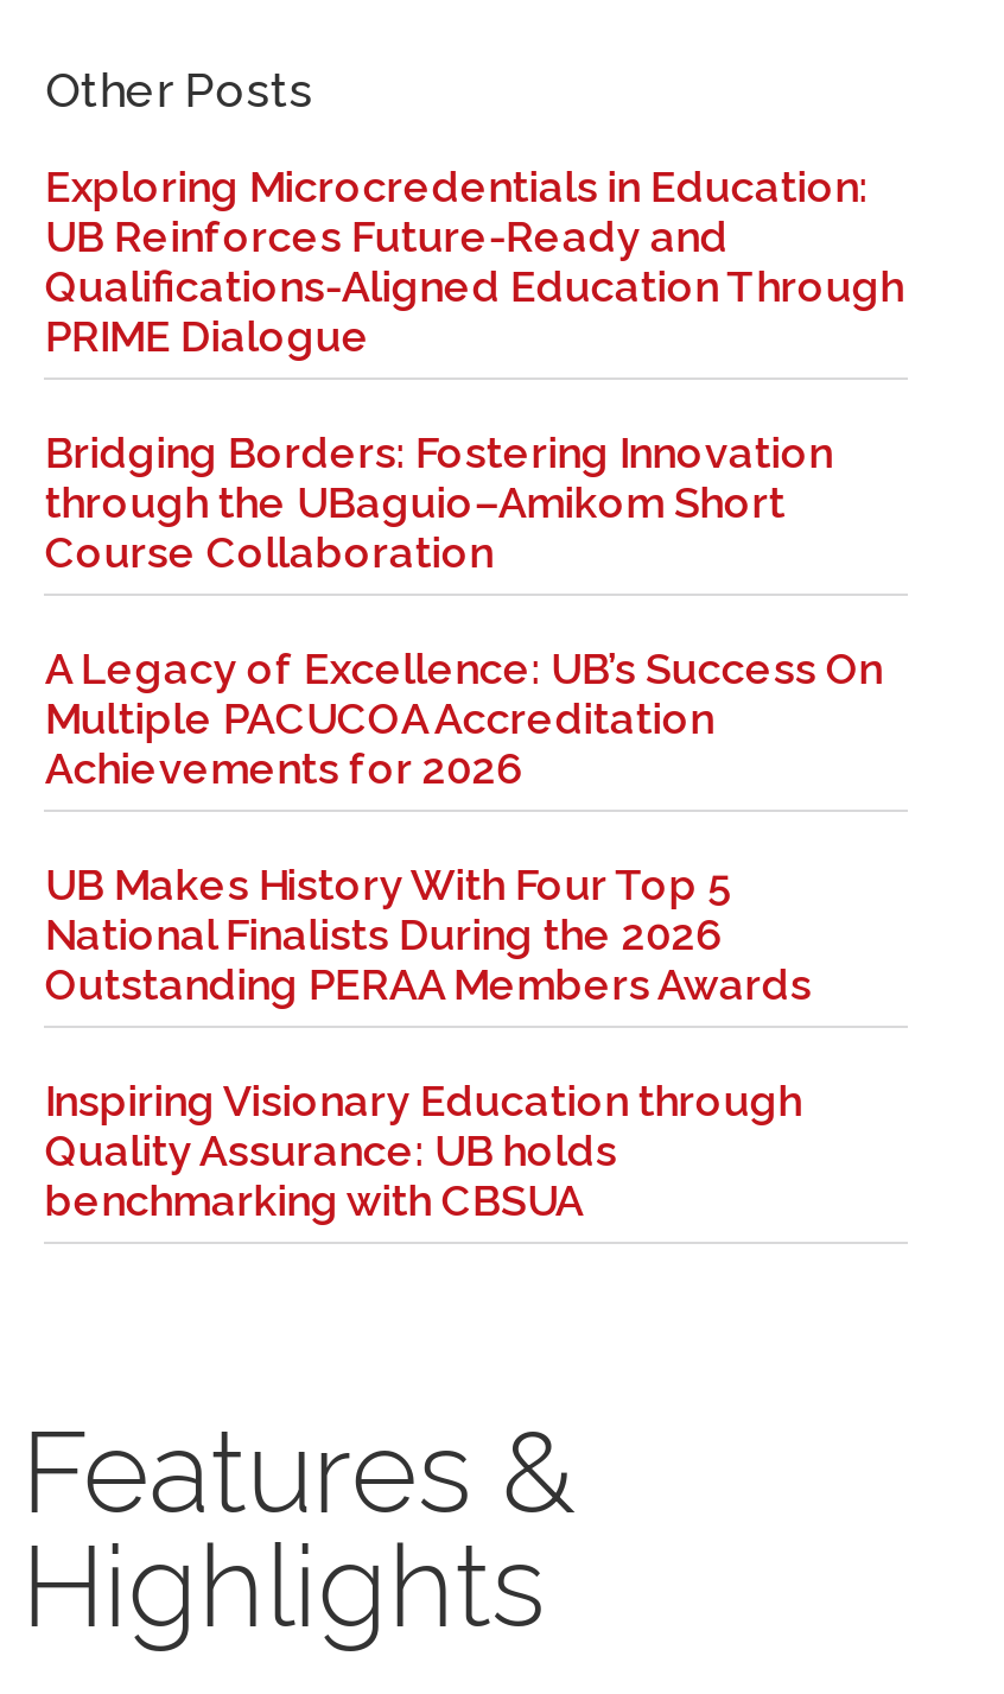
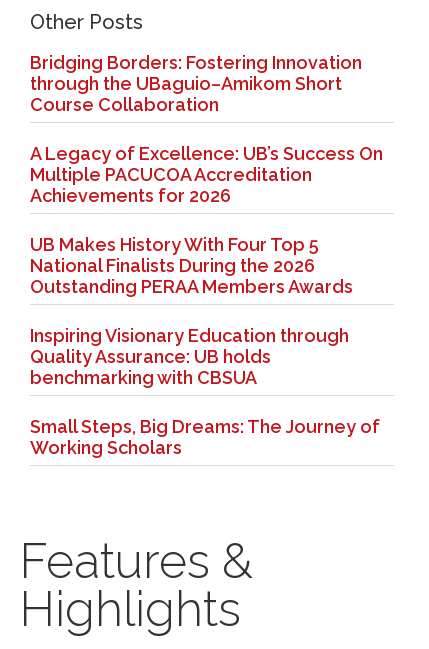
- Exploring Microcredentials in Education:
- UB Reinforces Future-Ready and
- Qualifications-Aligned Education Through
- PRIME Dialogue

moved up: Bridging Borders: Fostering Innovation | through the UBaguio–Amikom Short | Course Collaboration | ... | Quality Assurance: UB holds | benchmarking with CBSUA

+ Small Steps, Big Dreams: The Journey of
+ Working Scholars
